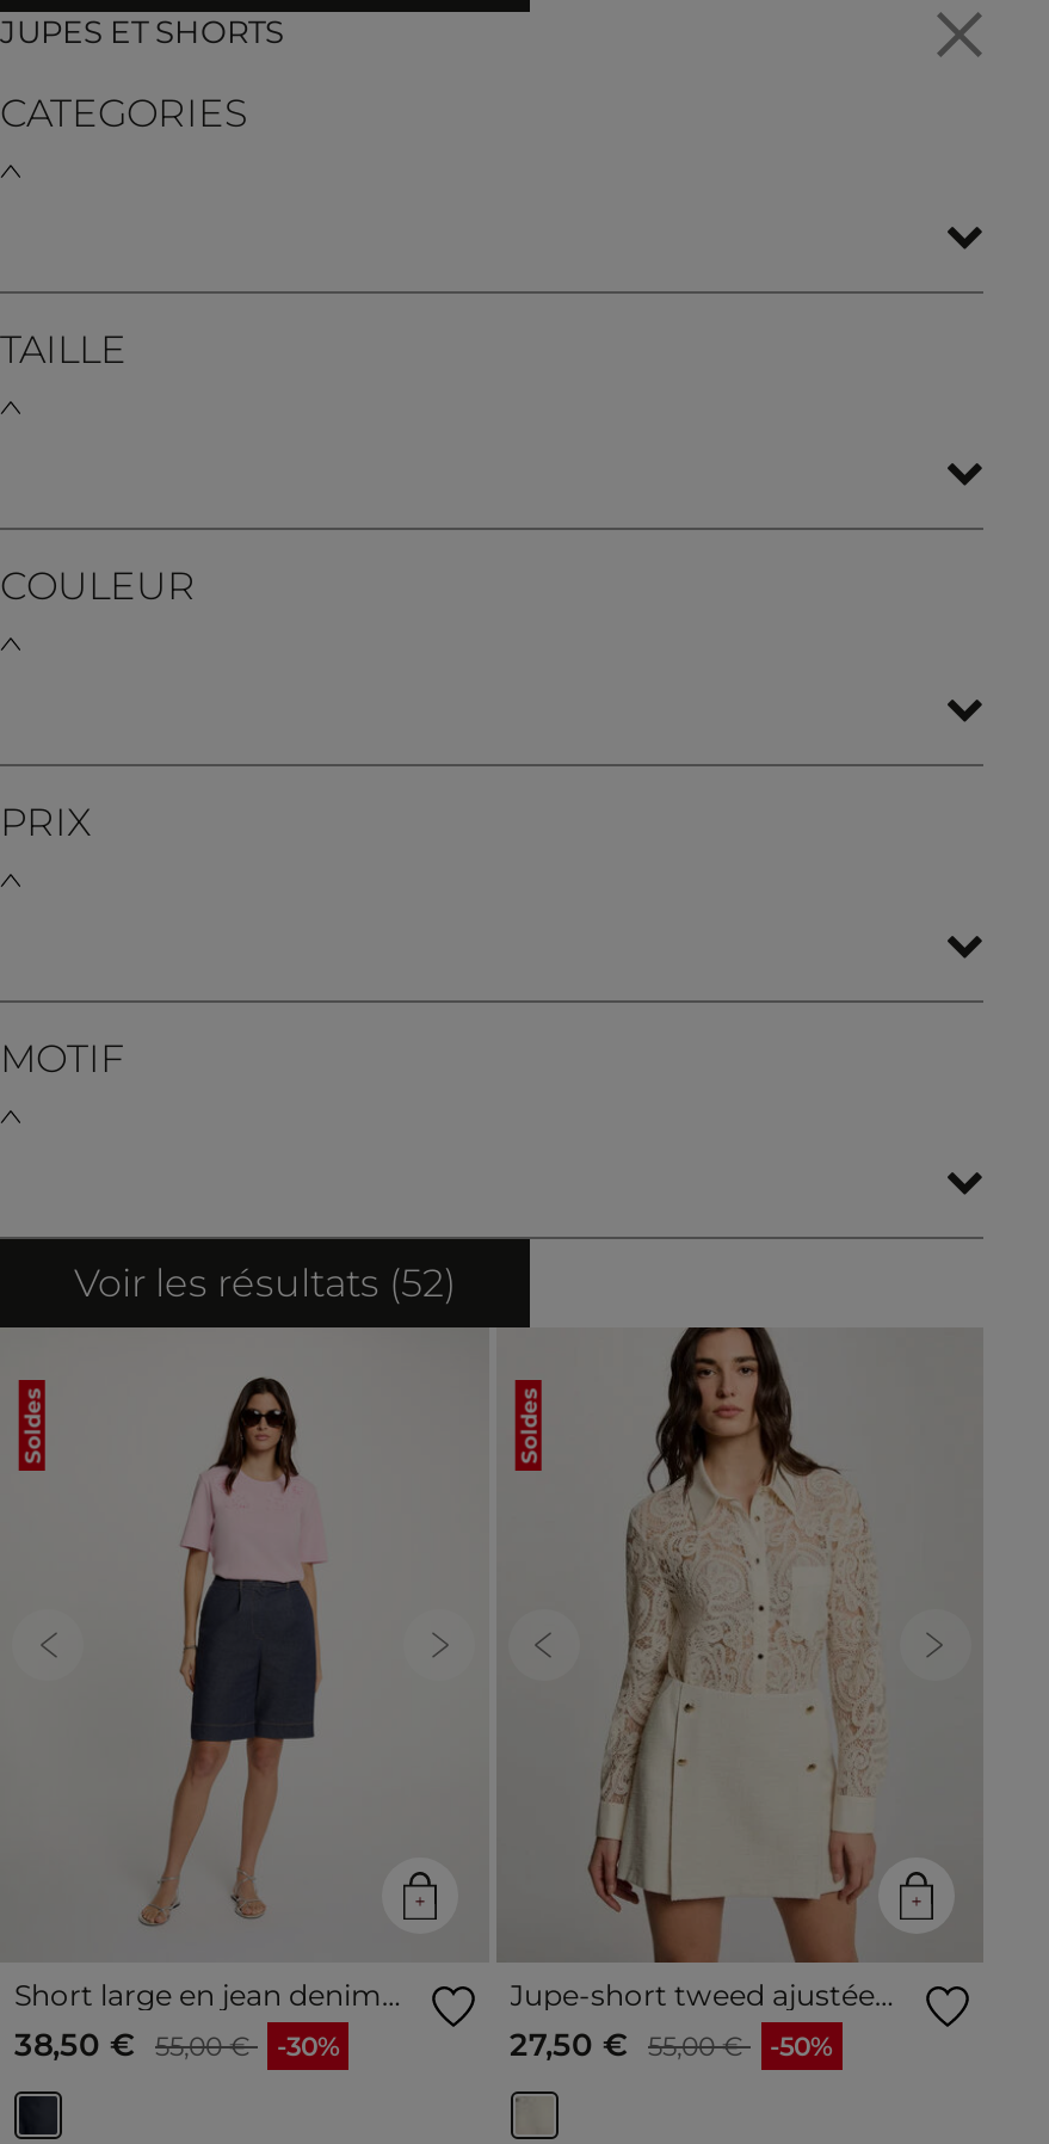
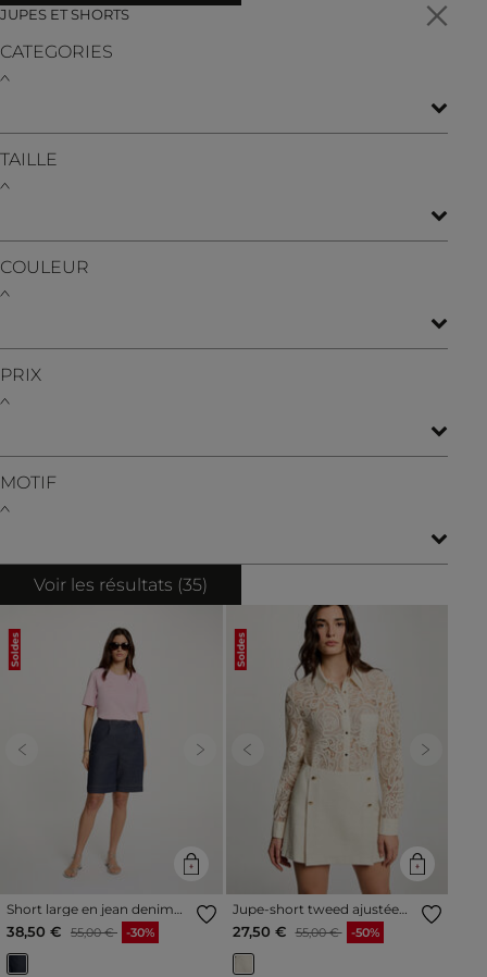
- Voir les résultats (52)
+ Voir les résultats (35)
